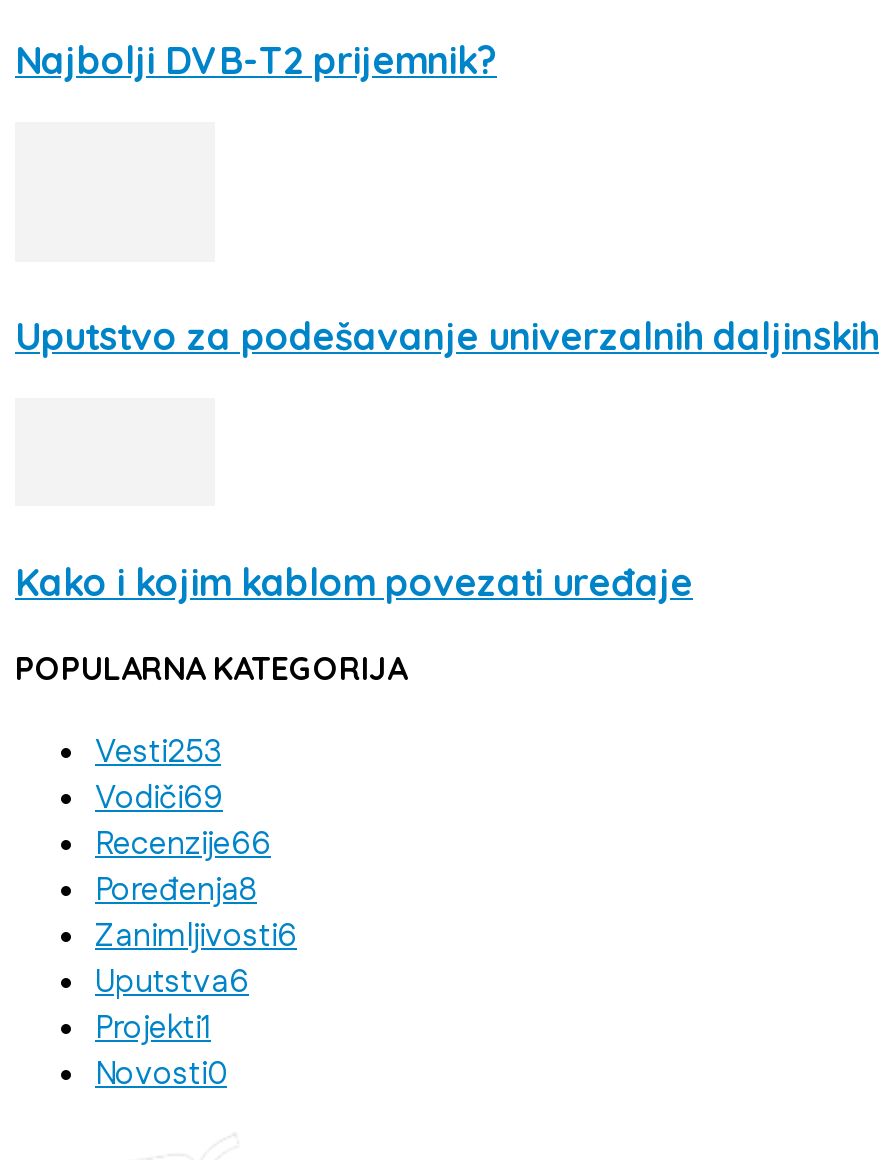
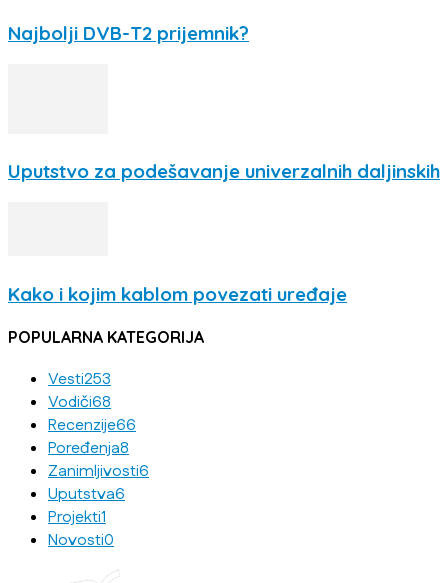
- Vodiči69
+ Vodiči68
